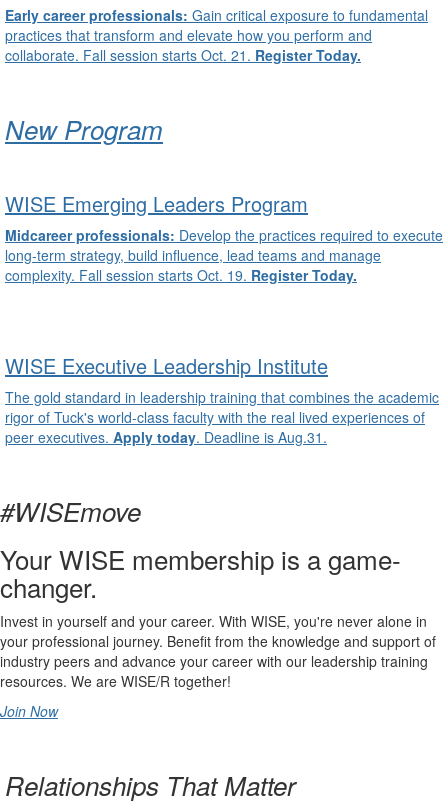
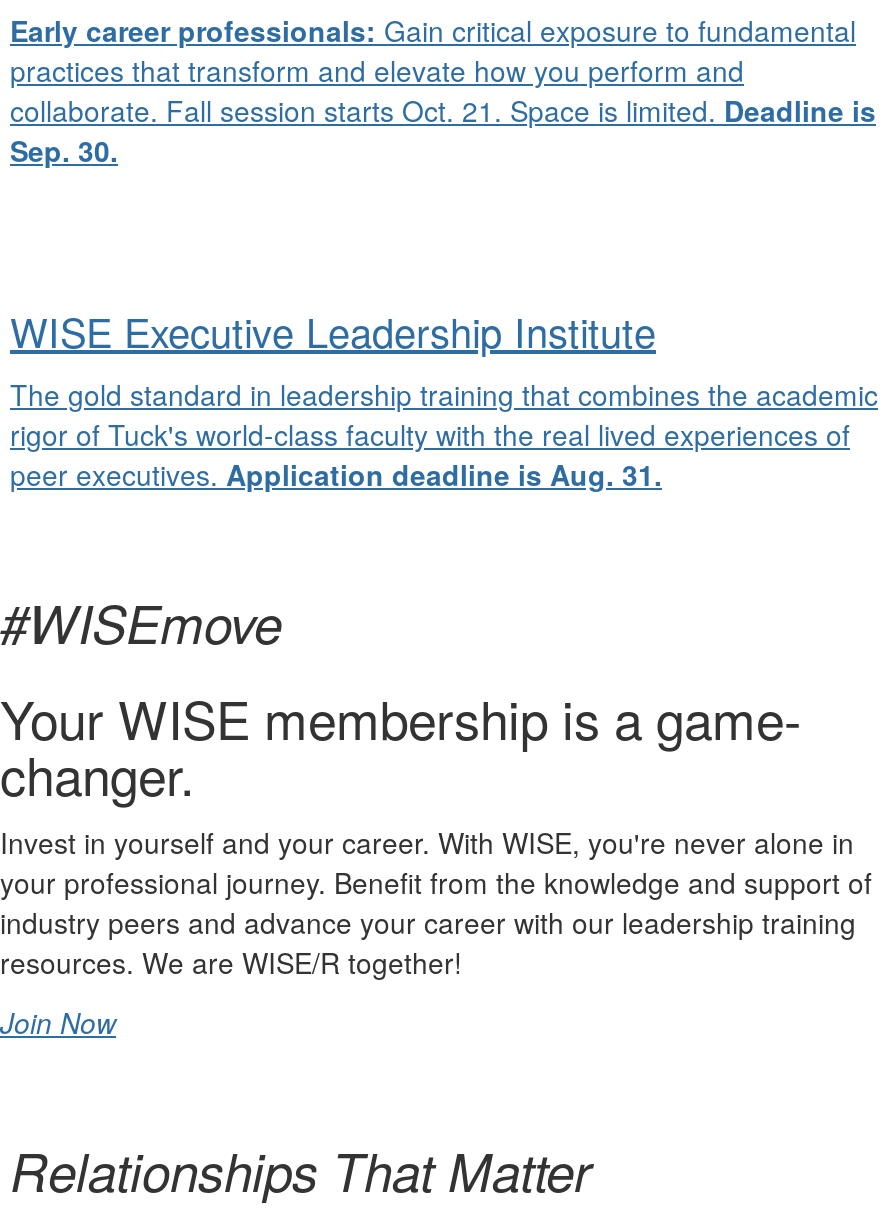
- collaborate. Fall session starts Oct. 21. Register Today.
- New Program
- WISE Emerging Leaders Program
- Midcareer professionals: Develop the practices required to execute
- long-term strategy, build influence, lead teams and manage
- complexity. Fall session starts Oct. 19. Register Today.
+ collaborate. Fall session starts Oct. 21. Space is limited. Deadline is
+ Sep. 30.

- peer executives. Apply today. Deadline is Aug.31.
+ peer executives. Application deadline is Aug. 31.
